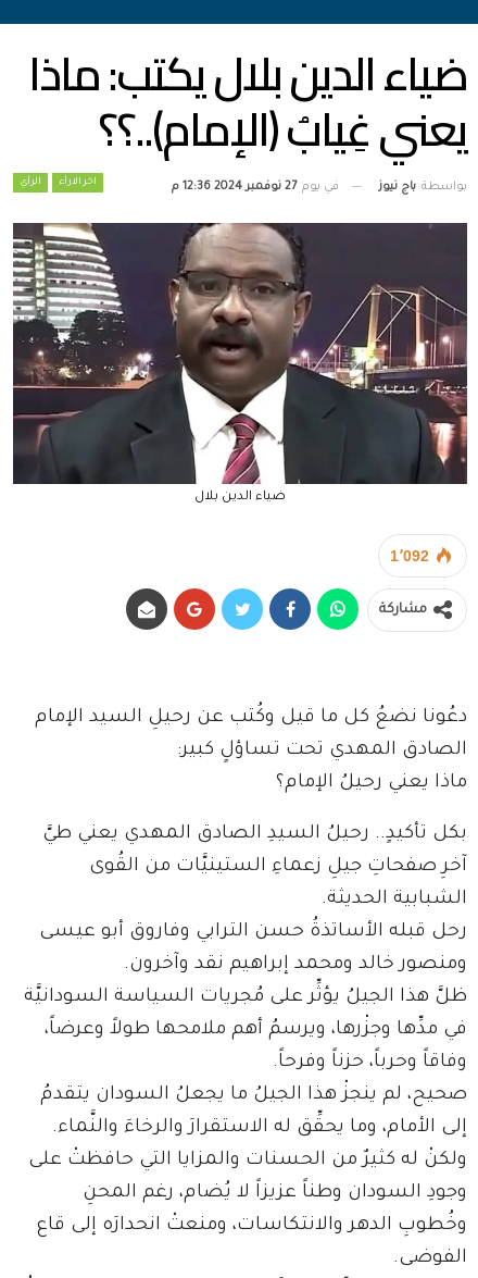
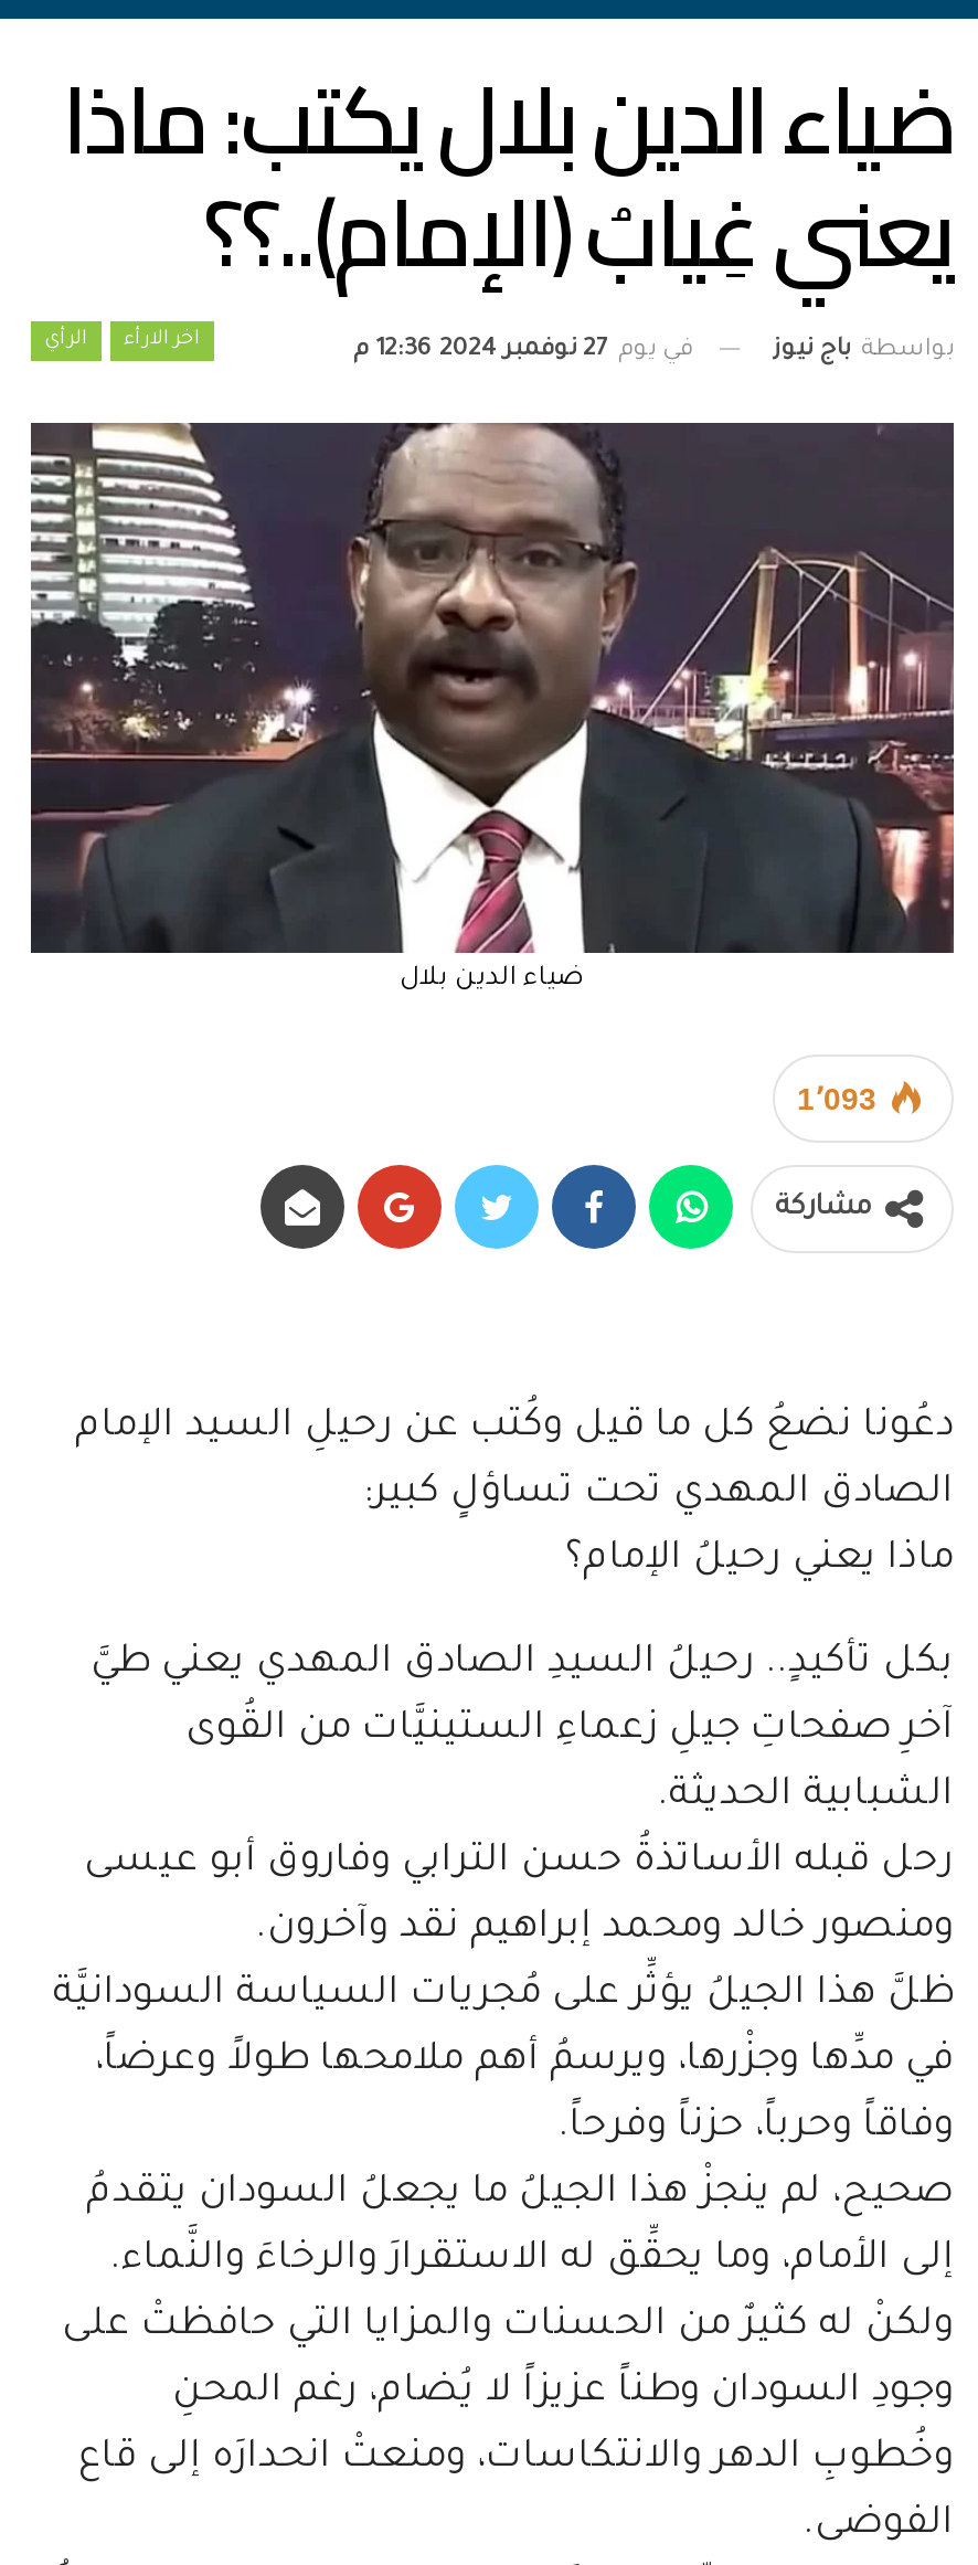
- 1٬092
+ 1٬093
